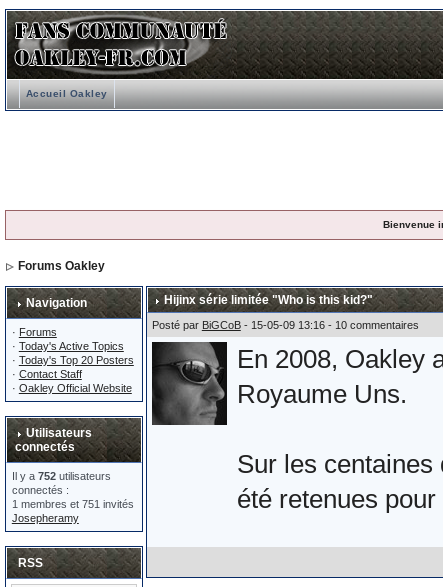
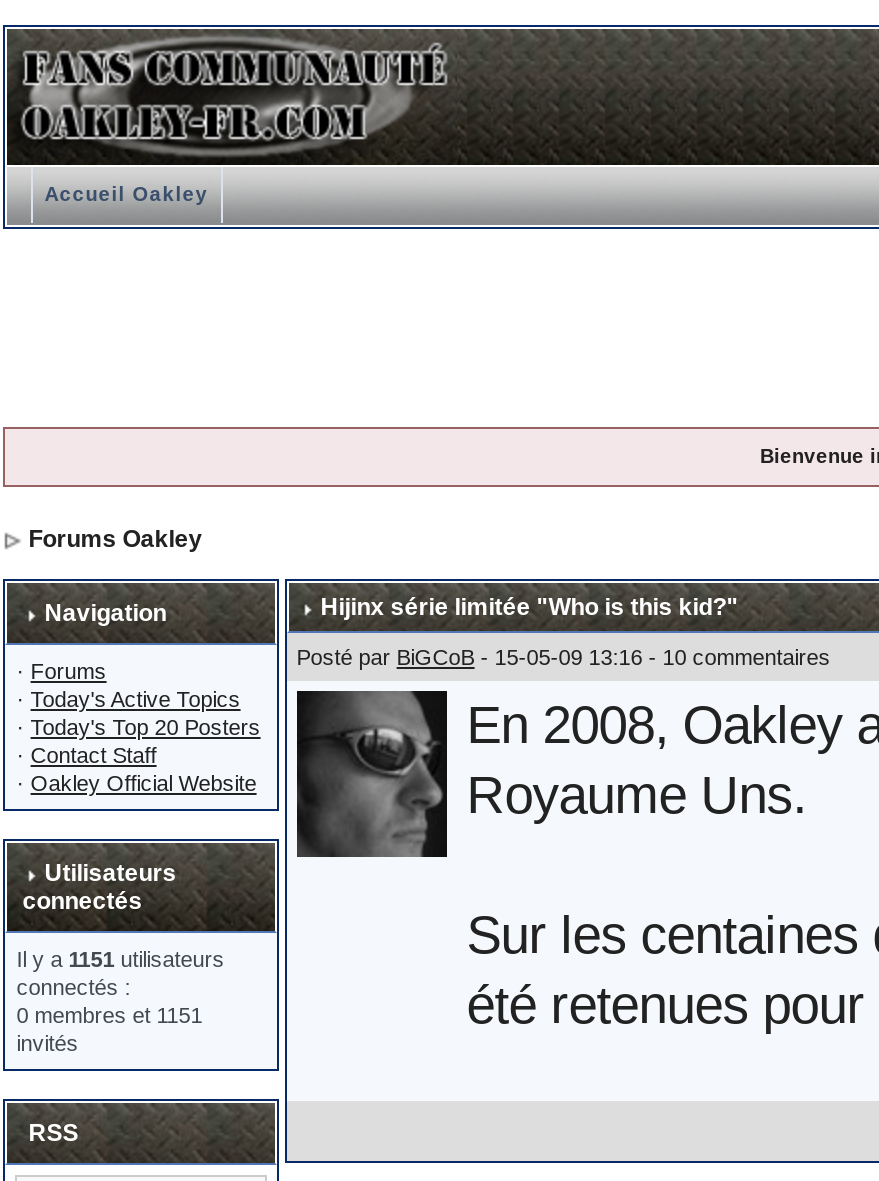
- Il y a 752 utilisateurs
+ Il y a 1151 utilisateurs

- 1 membres et 751 invités
- Josepheramy
+ 0 membres et 1151
+ invités
